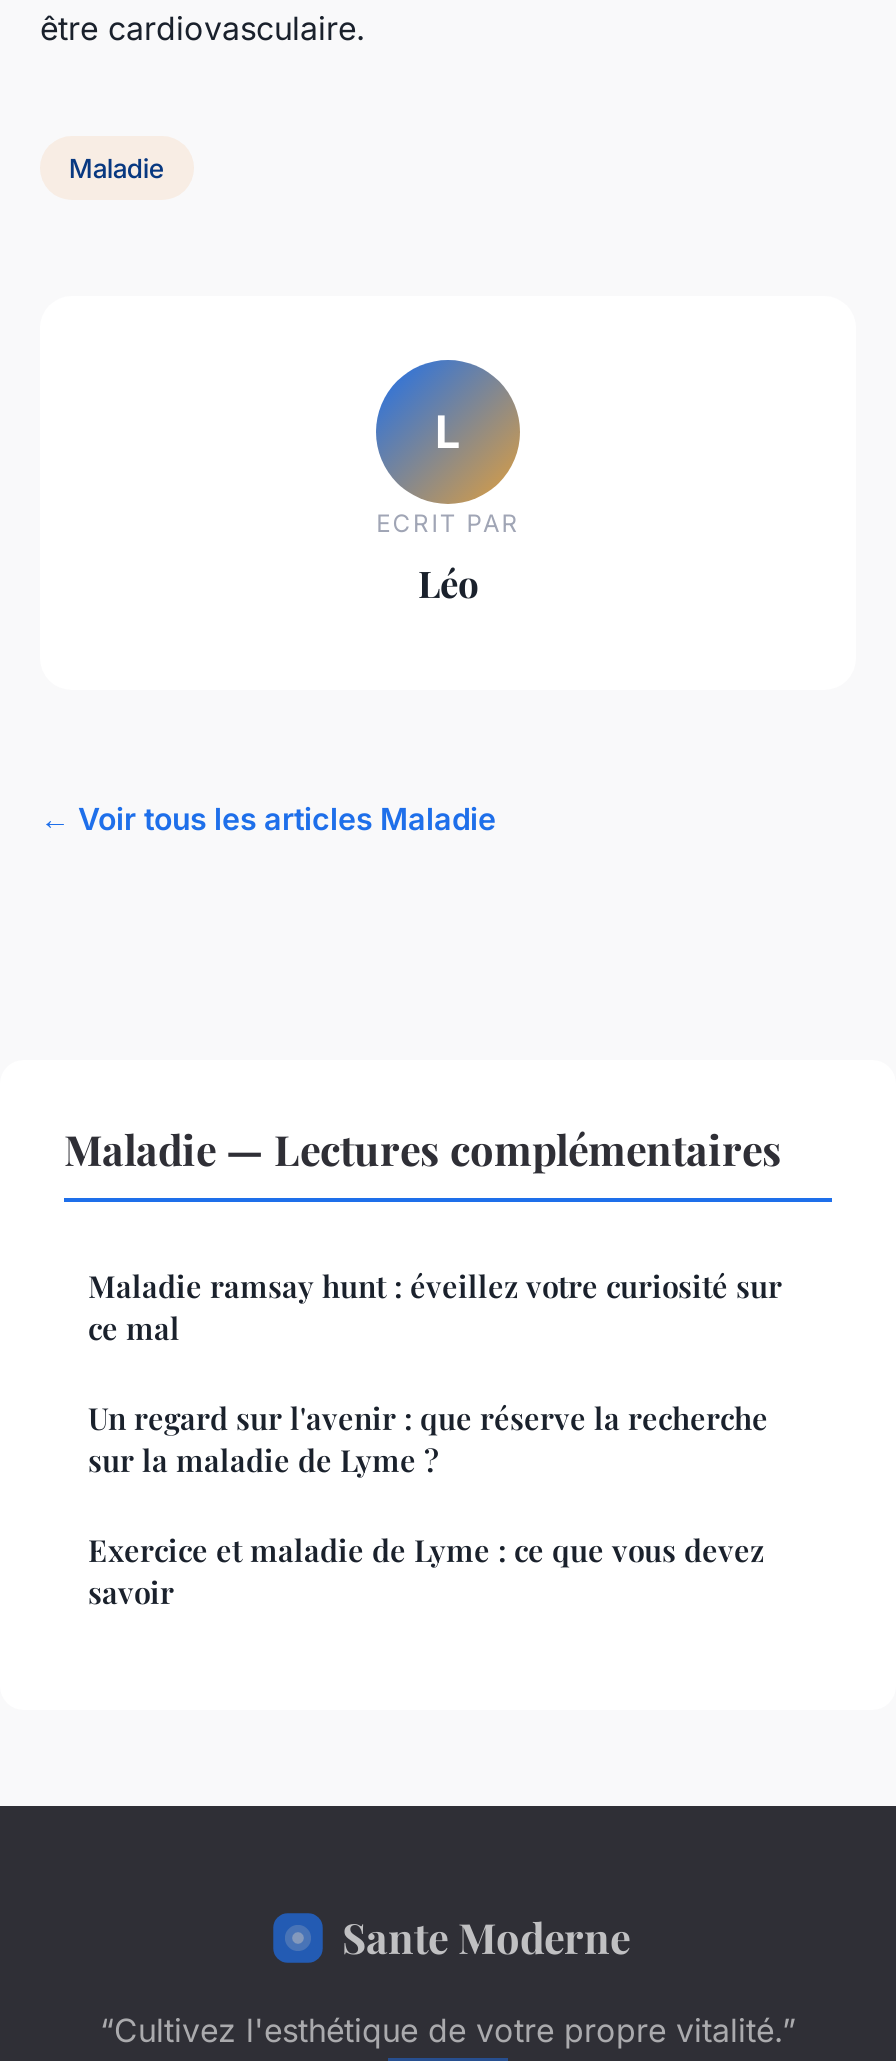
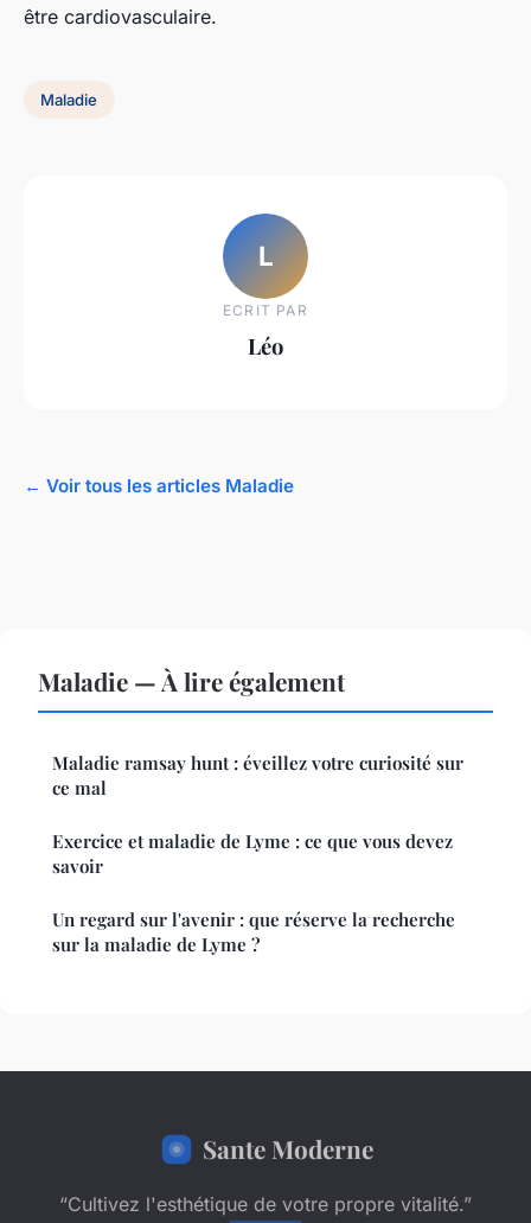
- Maladie — Lectures complémentaires
+ Maladie — À lire également

moved down: Un regard sur l'avenir : que réserve la recherche | sur la maladie de Lyme ?

moved up: Exercice et maladie de Lyme : ce que vous devez | savoir
